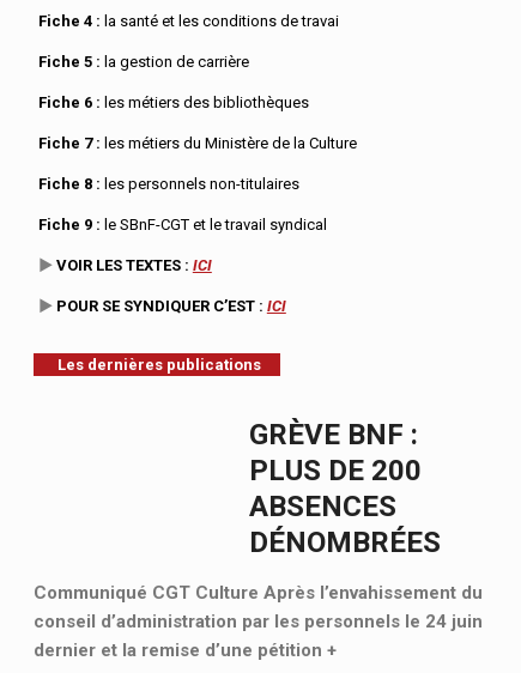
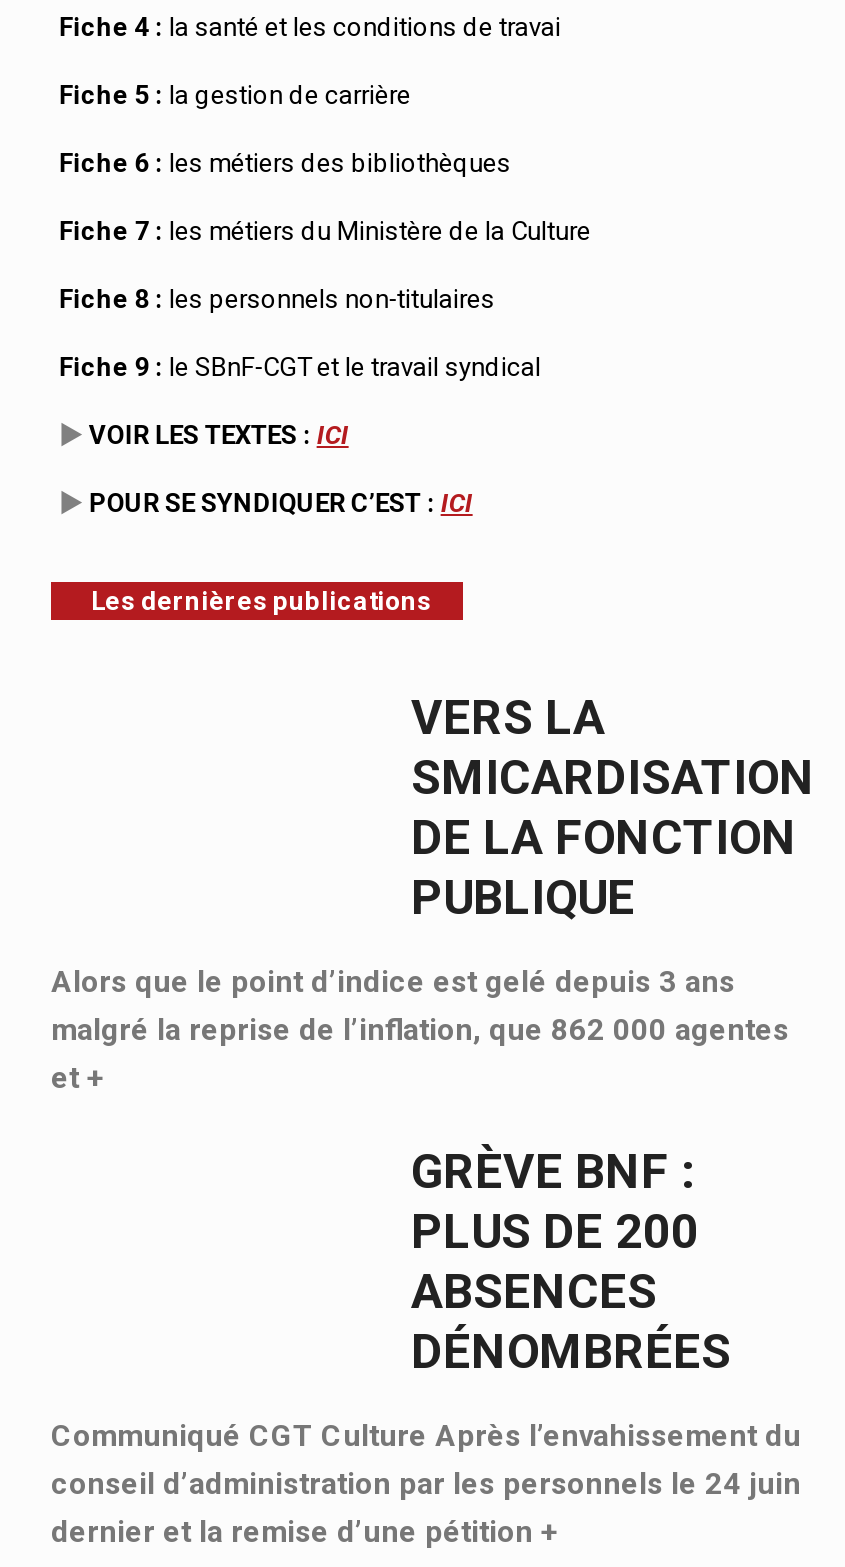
+ VERS LA
+ SMICARDISATION
+ DE LA FONCTION
+ PUBLIQUE
+ Alors que le point d’indice est gelé depuis 3 ans
+ malgré la reprise de l’inflation, que 862 000 agentes
+ et +
